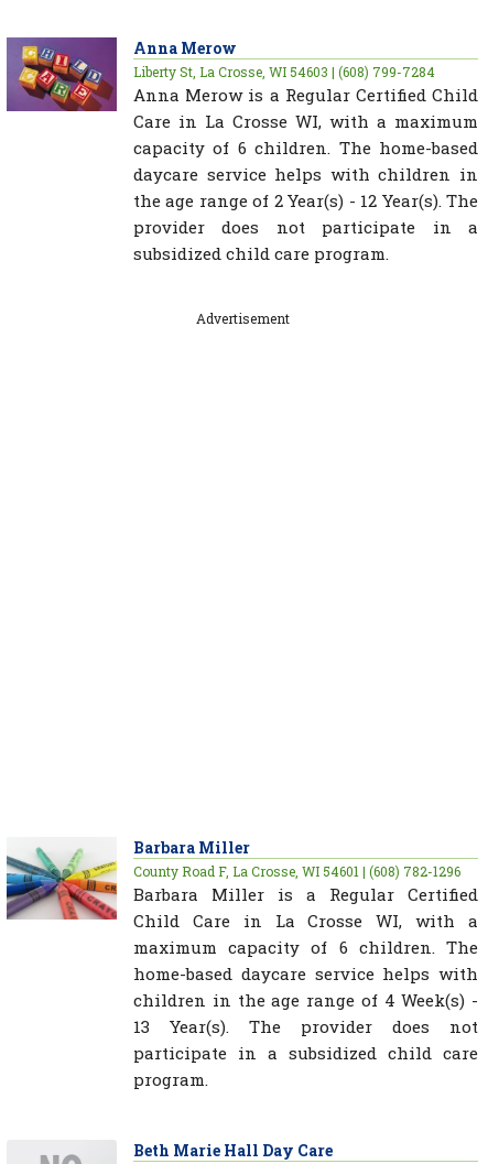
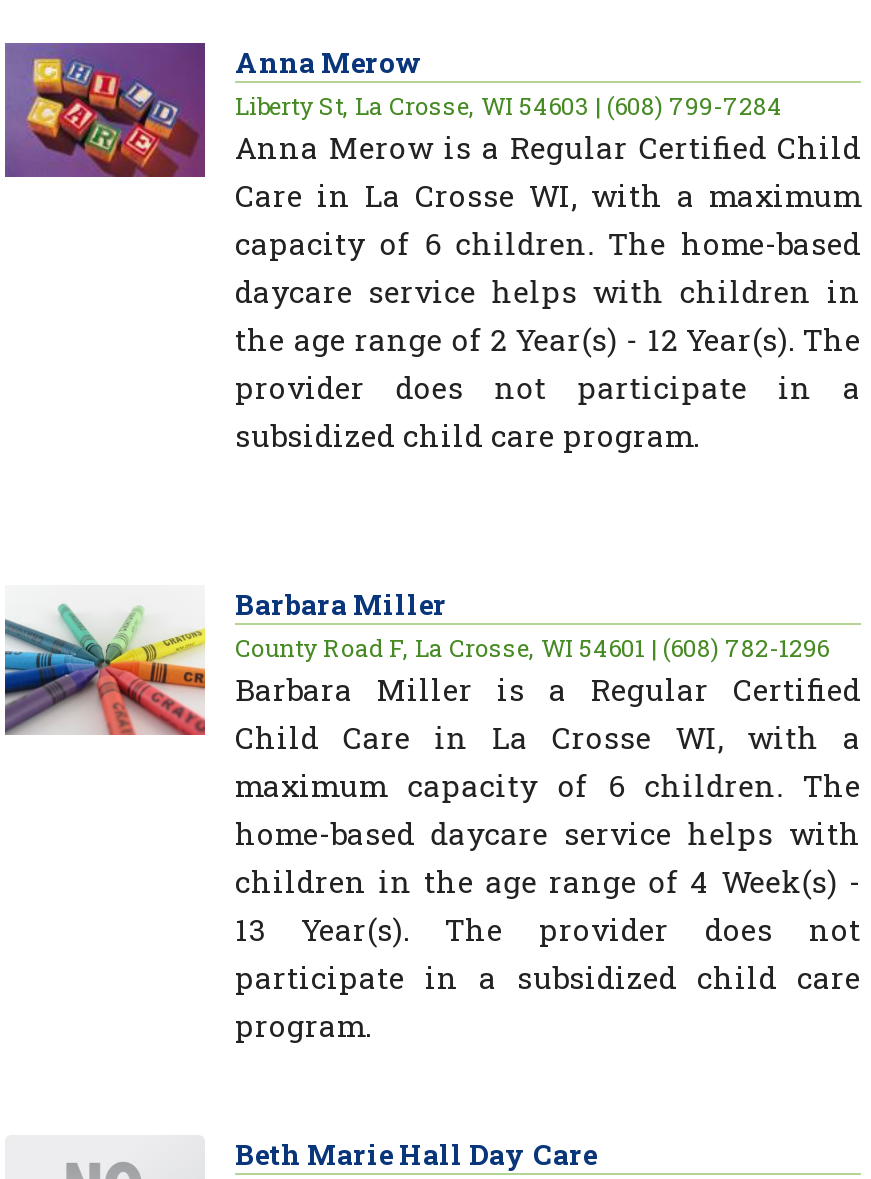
- Advertisement
